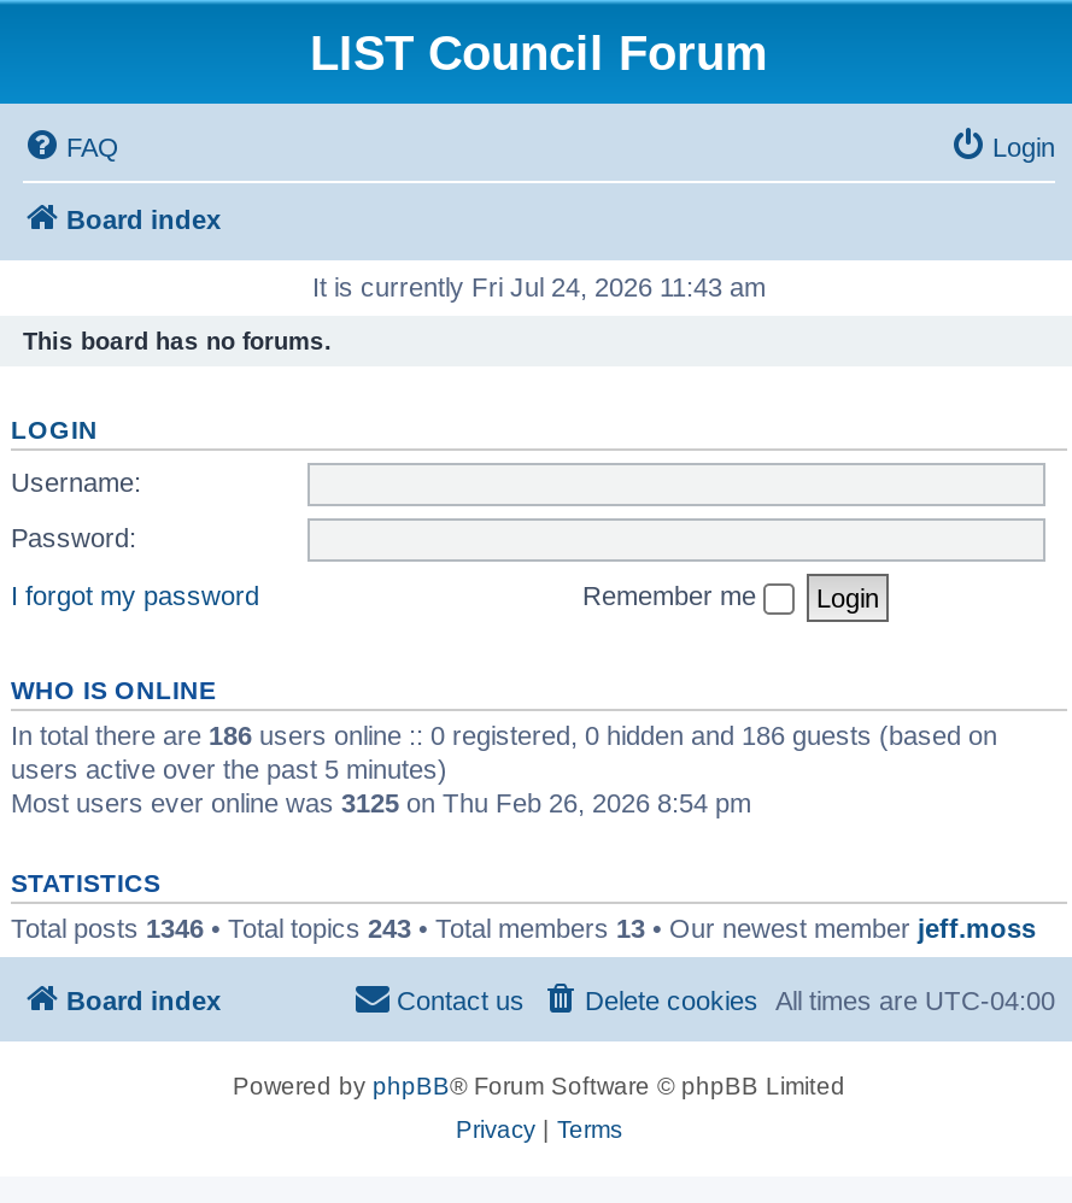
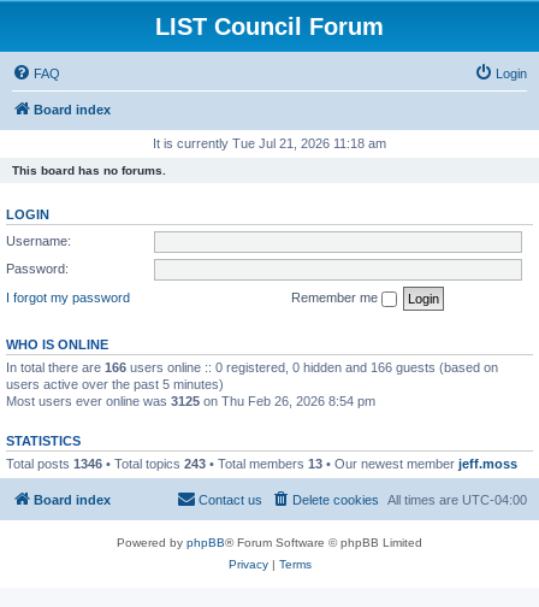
- It is currently Fri Jul 24, 2026 11:43 am
+ It is currently Tue Jul 21, 2026 11:18 am

- In total there are 186 users online :: 0 registered, 0 hidden and 186 guests (based on
+ In total there are 166 users online :: 0 registered, 0 hidden and 166 guests (based on
